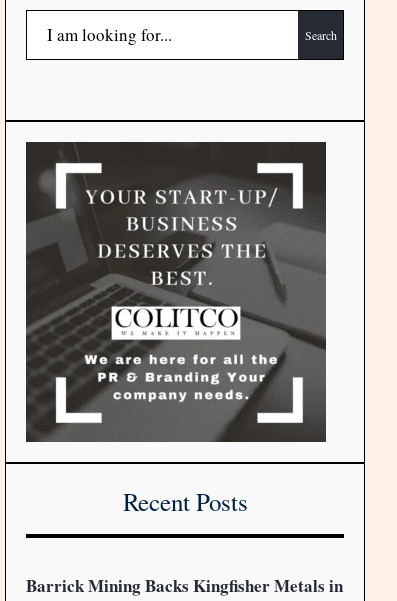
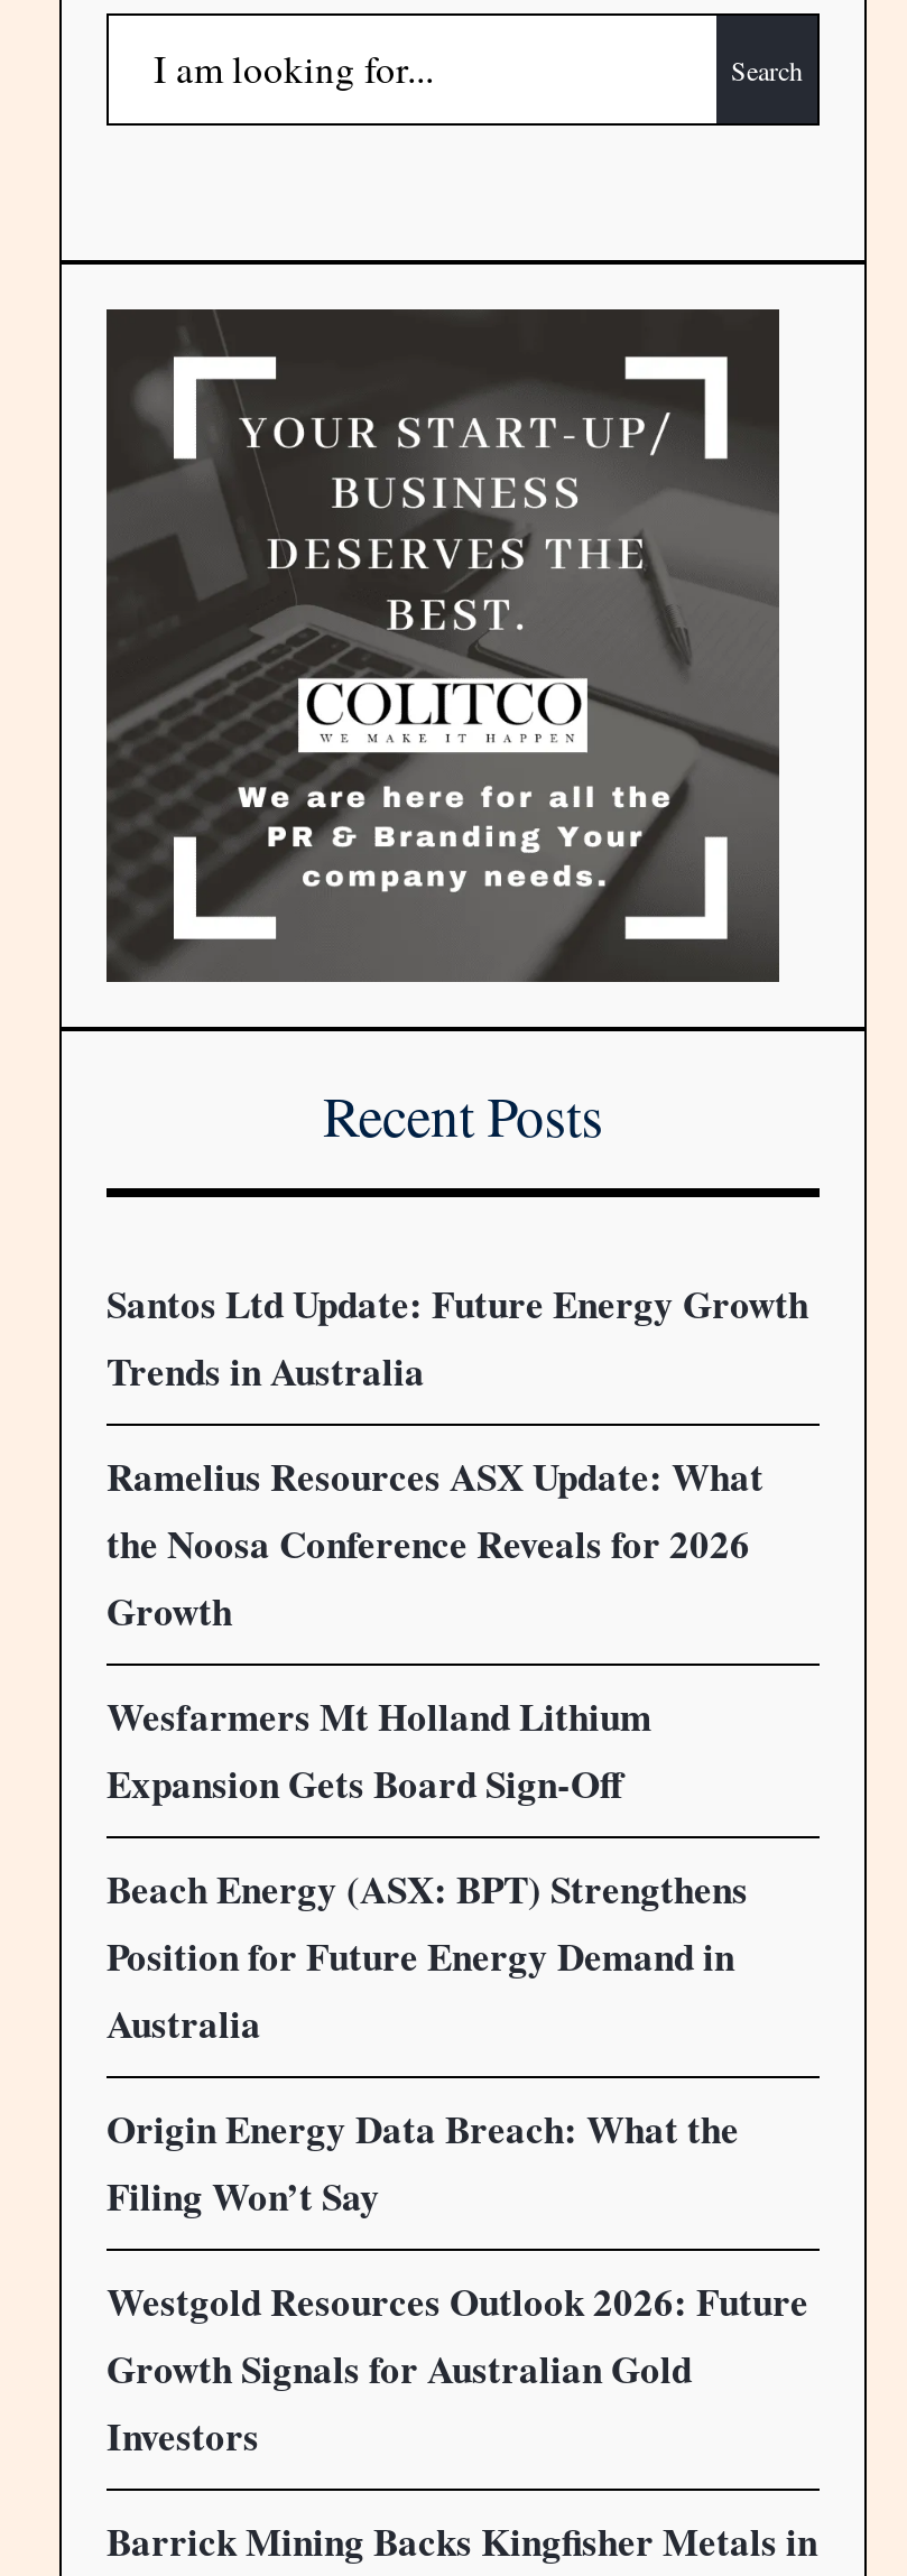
+ Santos Ltd Update: Future Energy Growth
+ Trends in Australia
+ Ramelius Resources ASX Update: What
+ the Noosa Conference Reveals for 2026
+ Growth
+ Wesfarmers Mt Holland Lithium
+ Expansion Gets Board Sign-Off
+ Beach Energy (ASX: BPT) Strengthens
+ Position for Future Energy Demand in
+ Australia
+ Origin Energy Data Breach: What the
+ Filing Won’t Say
+ Westgold Resources Outlook 2026: Future
+ Growth Signals for Australian Gold
+ Investors
